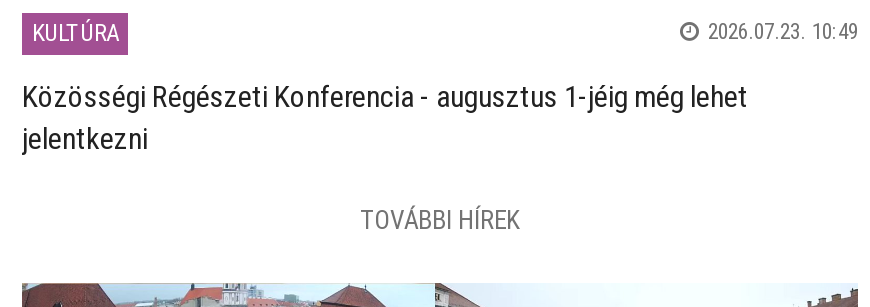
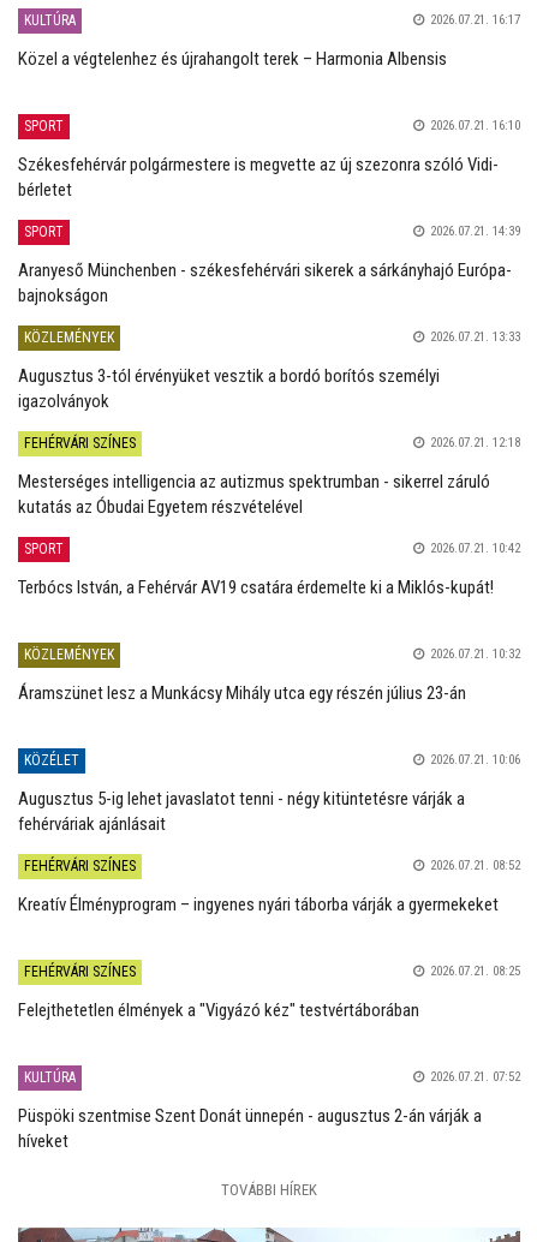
- 2026.07.23. 10:49
- Közösségi Régészeti Konferencia - augusztus 1-jéig még lehet
- jelentkezni
+ 2026.07.21. 16:17
+ Közel a végtelenhez és újrahangolt terek – Harmonia Albensis
+ SPORT
+ 2026.07.21. 16:10
+ Székesfehérvár polgármestere is megvette az új szezonra szóló Vidi-
+ bérletet
+ SPORT
+ 2026.07.21. 14:39
+ Aranyeső Münchenben - székesfehérvári sikerek a sárkányhajó Európa-
+ bajnokságon
+ KÖZLEMÉNYEK
+ 2026.07.21. 13:33
+ Augusztus 3-tól érvényüket vesztik a bordó borítós személyi
+ igazolványok
+ FEHÉRVÁRI SZÍNES
+ 2026.07.21. 12:18
+ Mesterséges intelligencia az autizmus spektrumban - sikerrel záruló
+ kutatás az Óbudai Egyetem részvételével
+ SPORT
+ 2026.07.21. 10:42
+ Terbócs István, a Fehérvár AV19 csatára érdemelte ki a Miklós-kupát!
+ KÖZLEMÉNYEK
+ 2026.07.21. 10:32
+ Áramszünet lesz a Munkácsy Mihály utca egy részén július 23-án
+ KÖZÉLET
+ 2026.07.21. 10:06
+ Augusztus 5-ig lehet javaslatot tenni - négy kitüntetésre várják a
+ fehérváriak ajánlásait
+ FEHÉRVÁRI SZÍNES
+ 2026.07.21. 08:52
+ Kreatív Élményprogram – ingyenes nyári táborba várják a gyermekeket
+ FEHÉRVÁRI SZÍNES
+ 2026.07.21. 08:25
+ Felejthetetlen élmények a "Vigyázó kéz" testvértáborában
+ KULTÚRA
+ 2026.07.21. 07:52
+ Püspöki szentmise Szent Donát ünnepén - augusztus 2-án várják a
+ híveket
